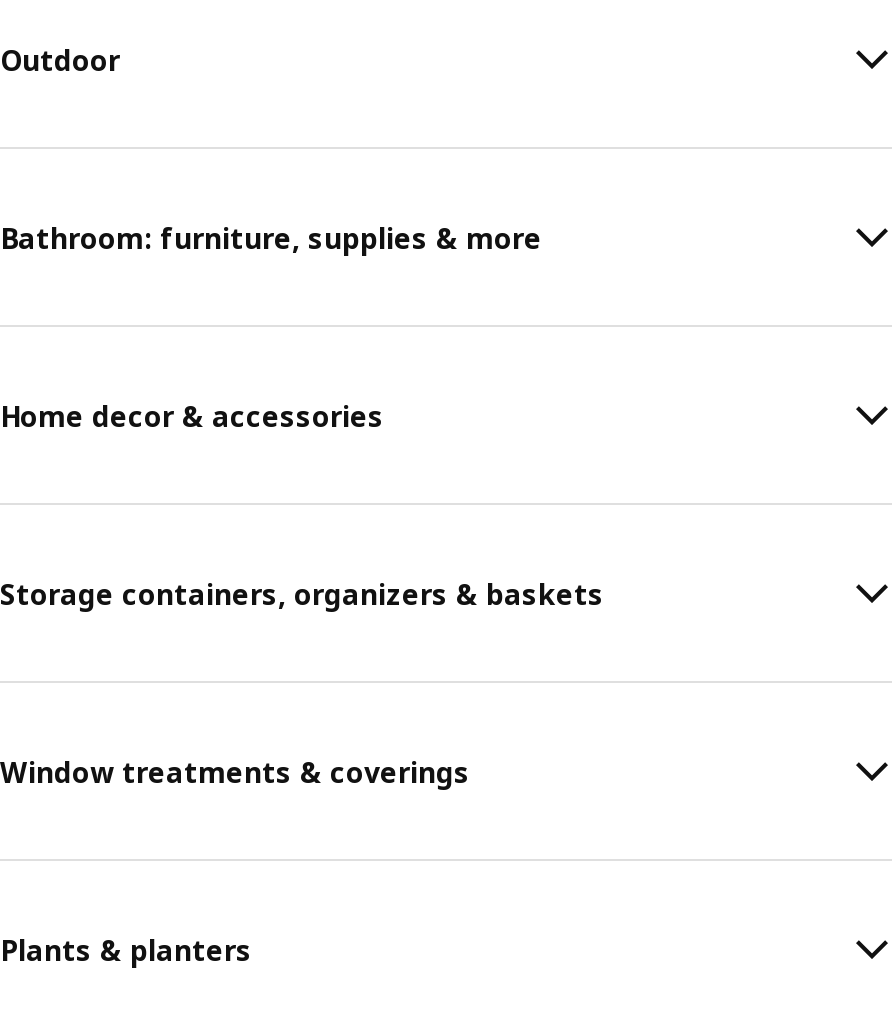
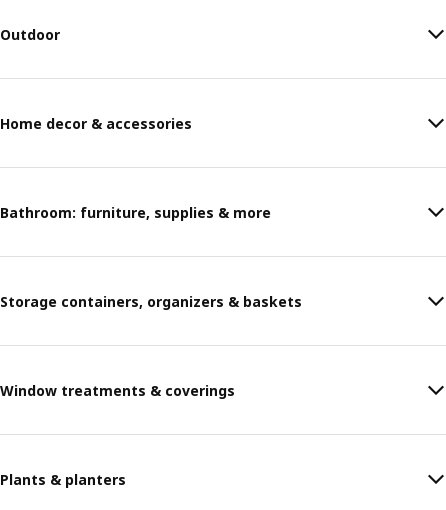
moved down: Bathroom: furniture, supplies & more

moved up: Home decor & accessories
